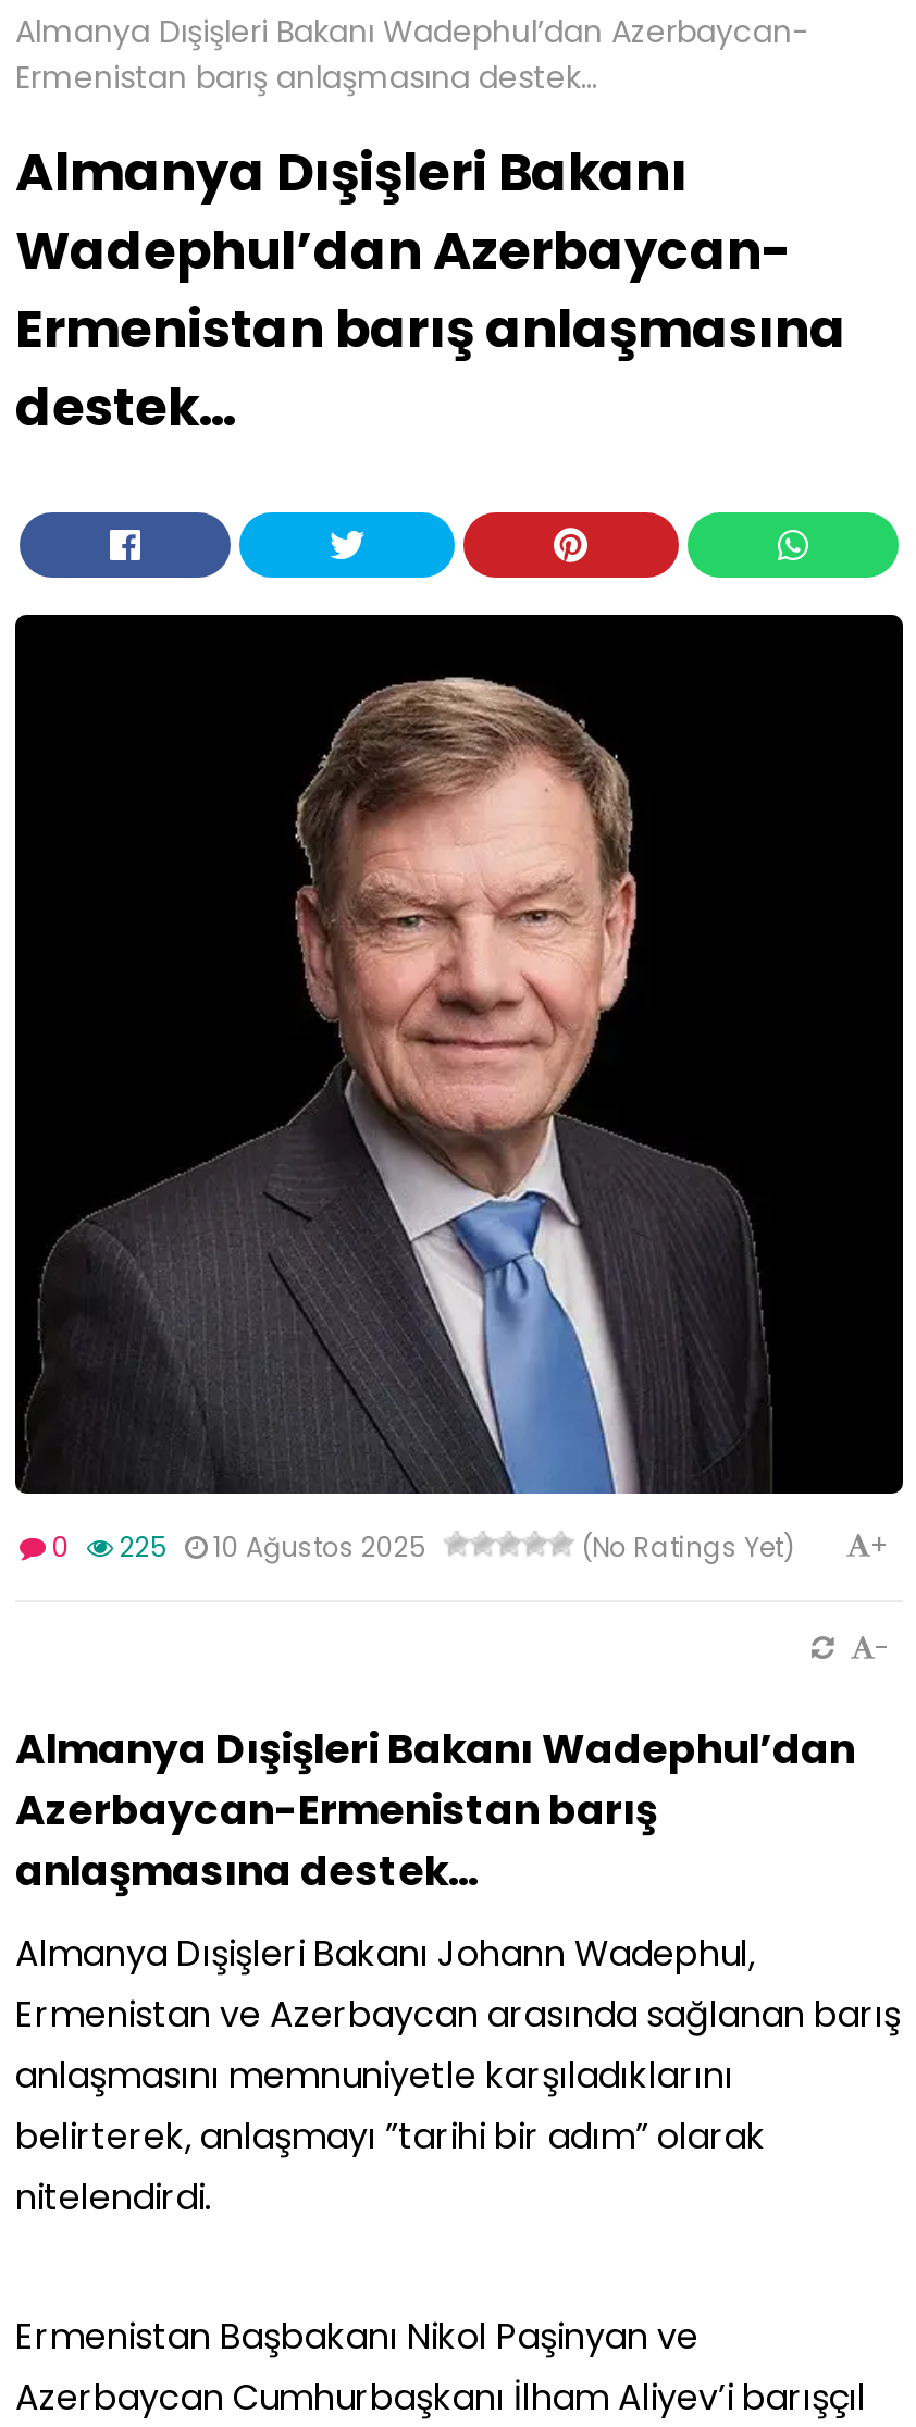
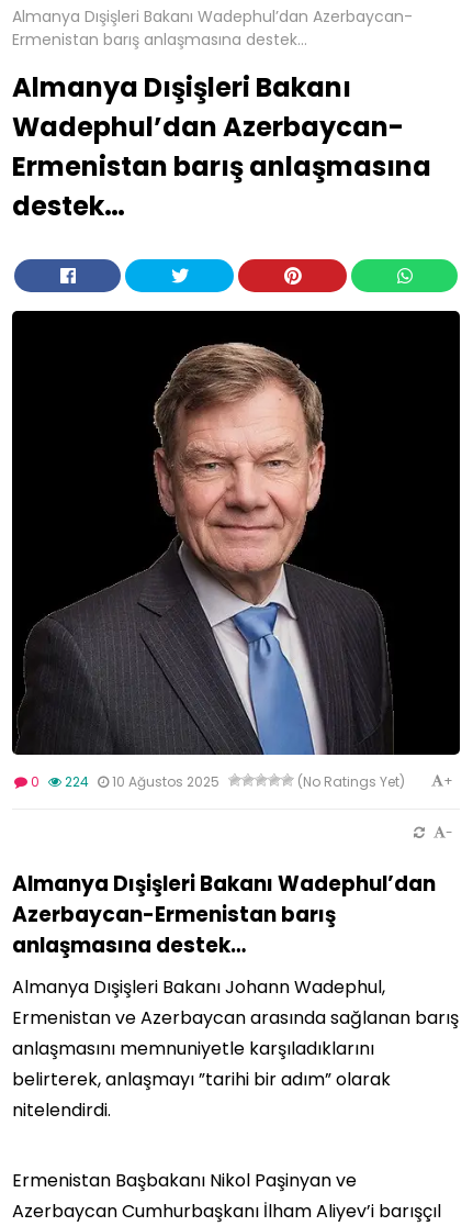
- 0 225 10 Ağustos 2025
+ 0 224 10 Ağustos 2025
